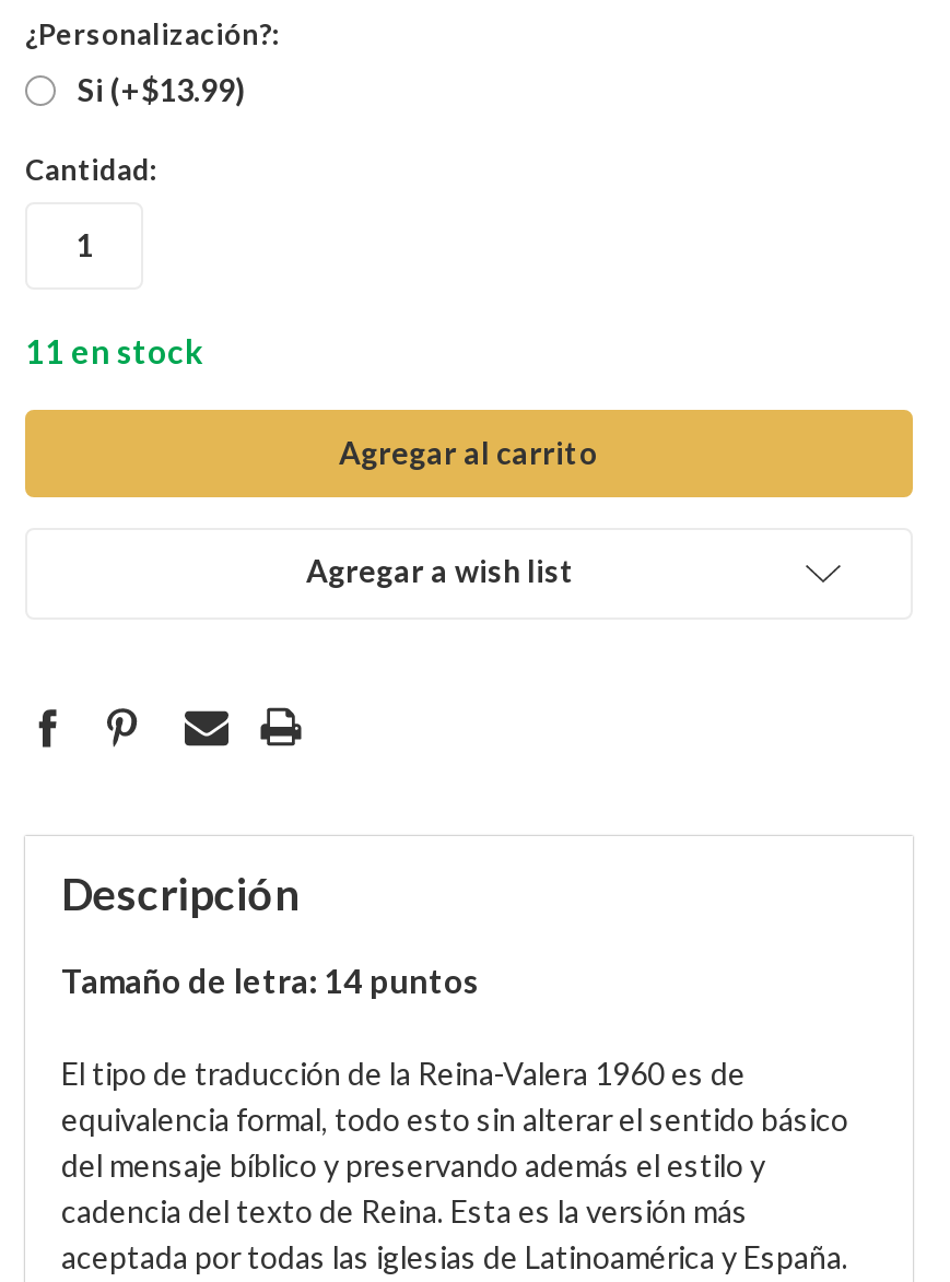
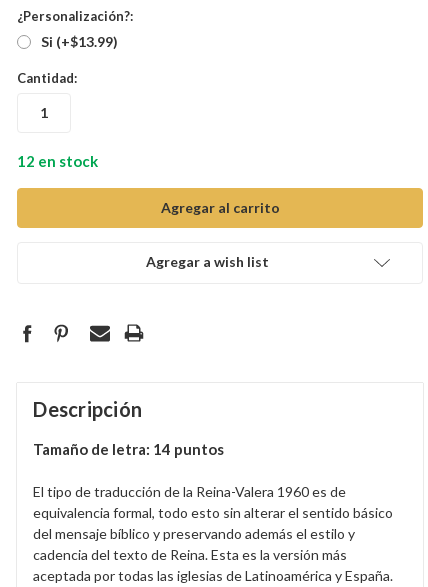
- 11 en stock
+ 12 en stock
